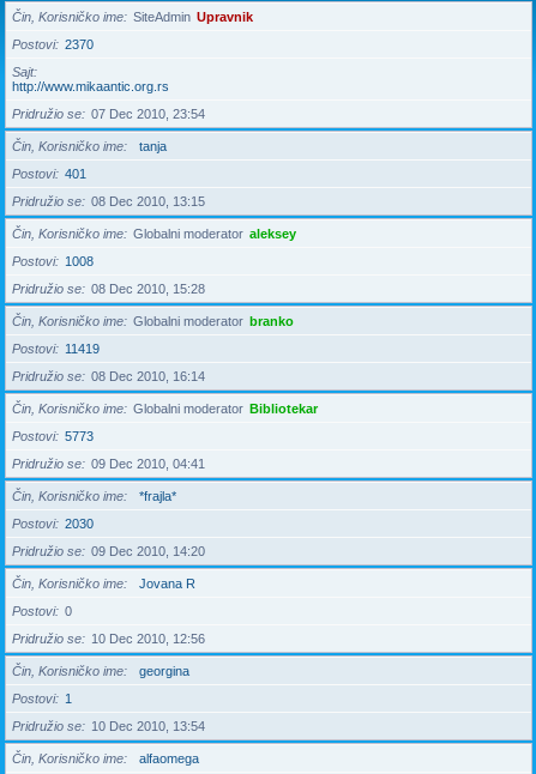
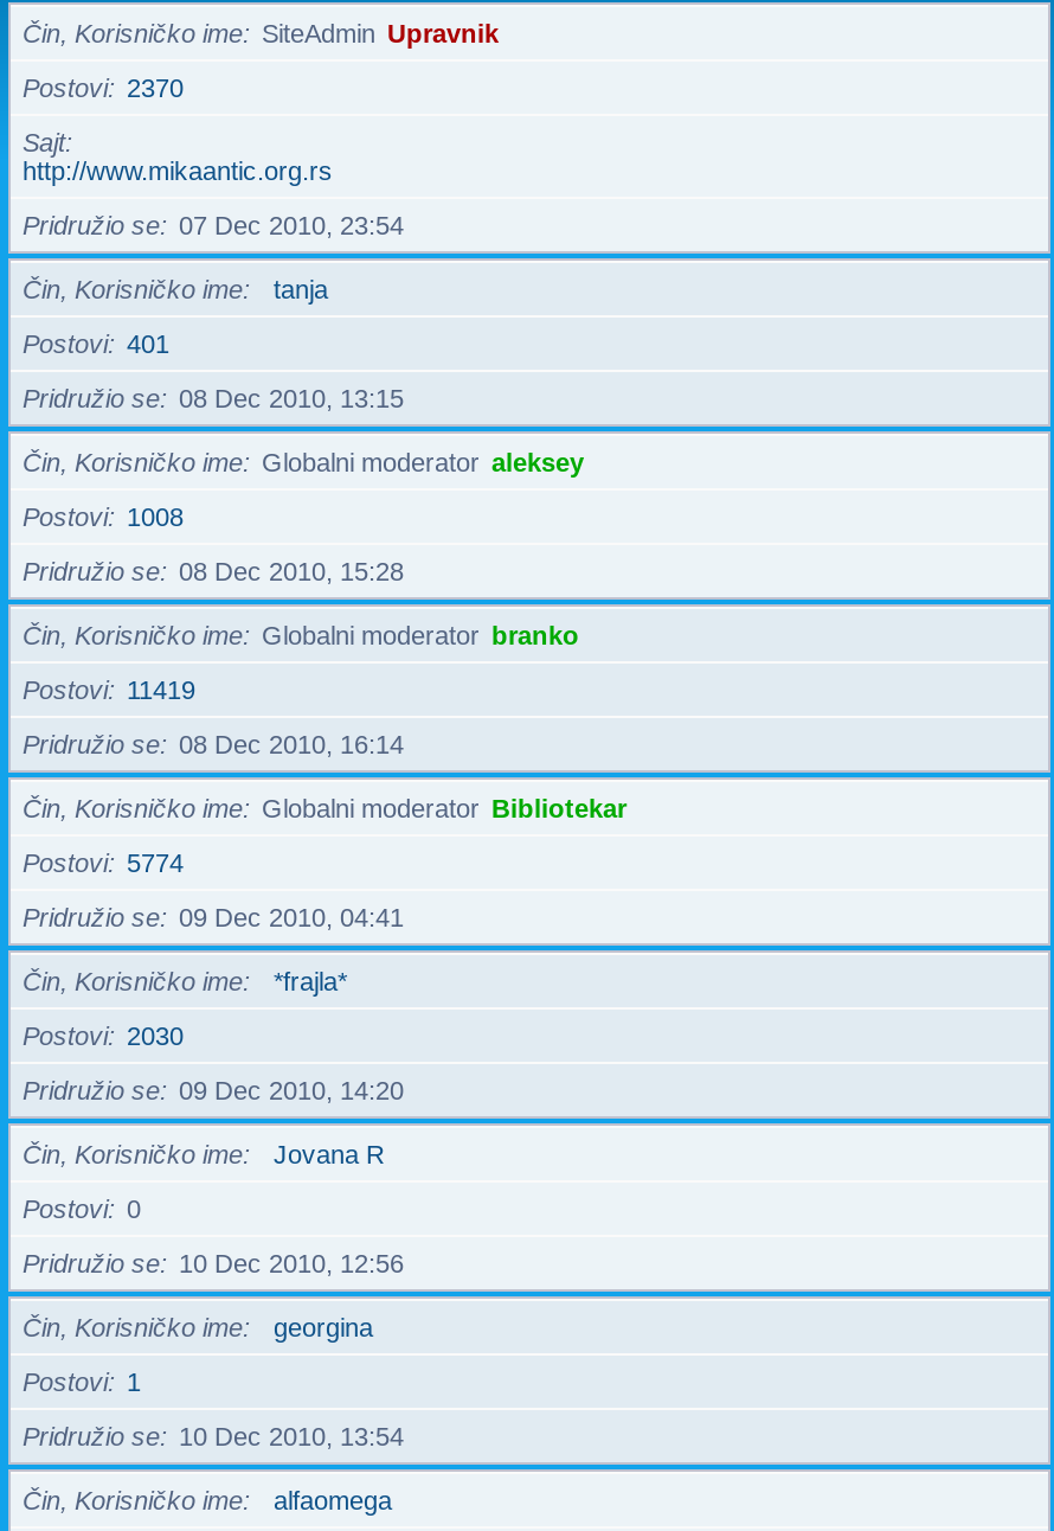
- Postovi 5773
+ Postovi 5774
